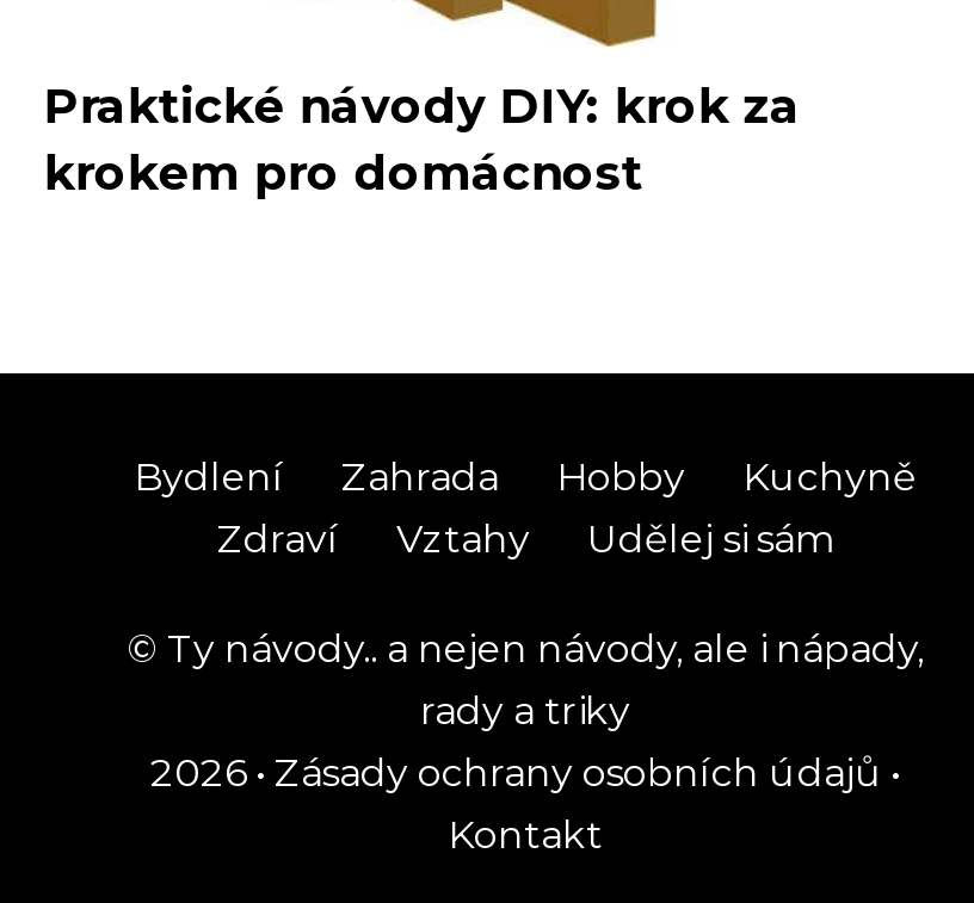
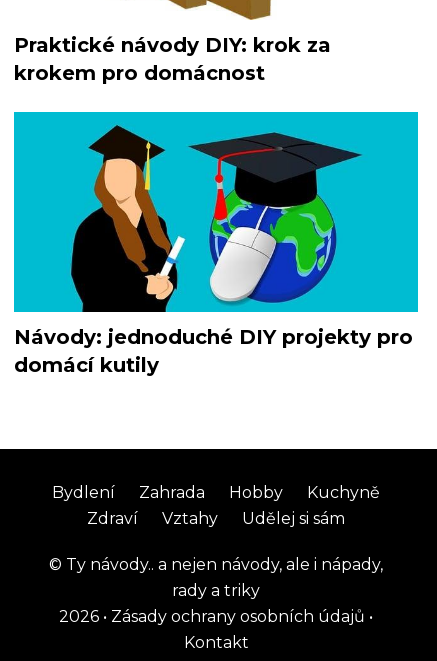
+ [image]
+ Návody: jednoduché DIY projekty pro
+ domácí kutily
